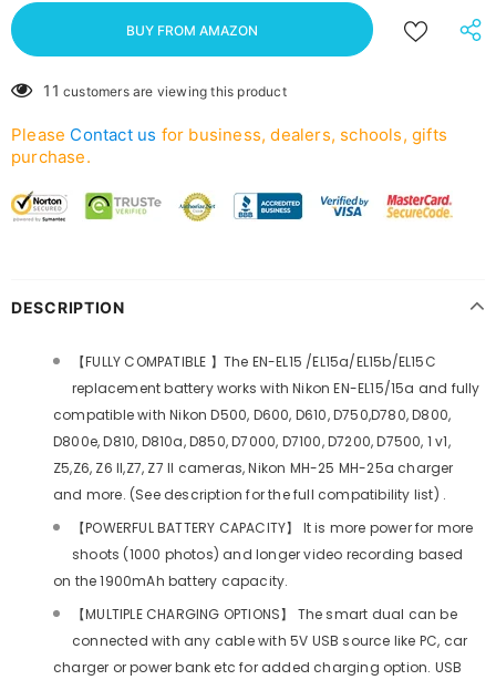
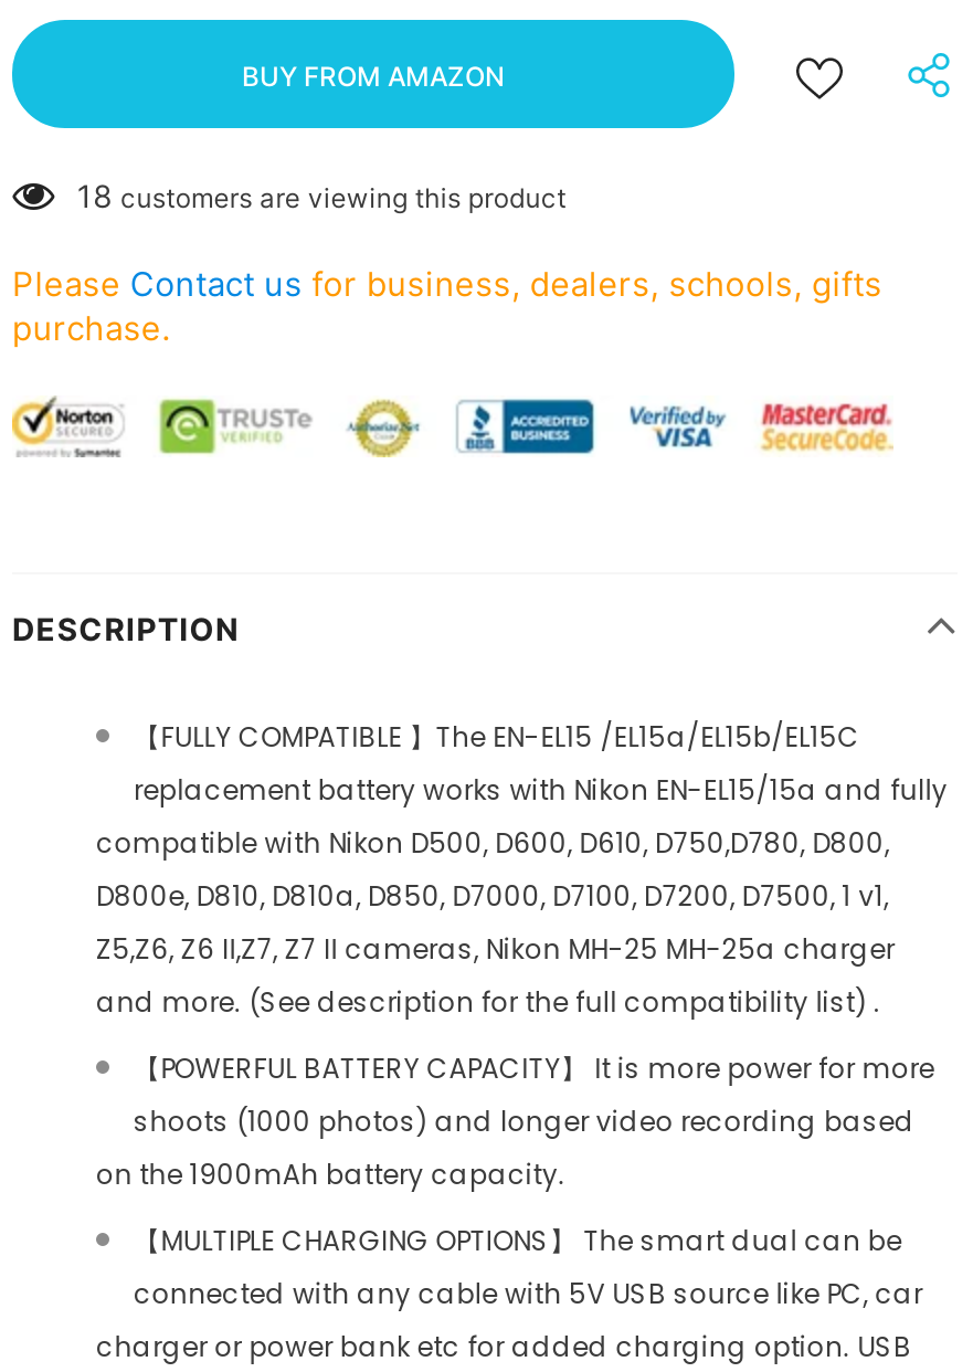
- 11 customers are viewing this product
+ 18 customers are viewing this product
